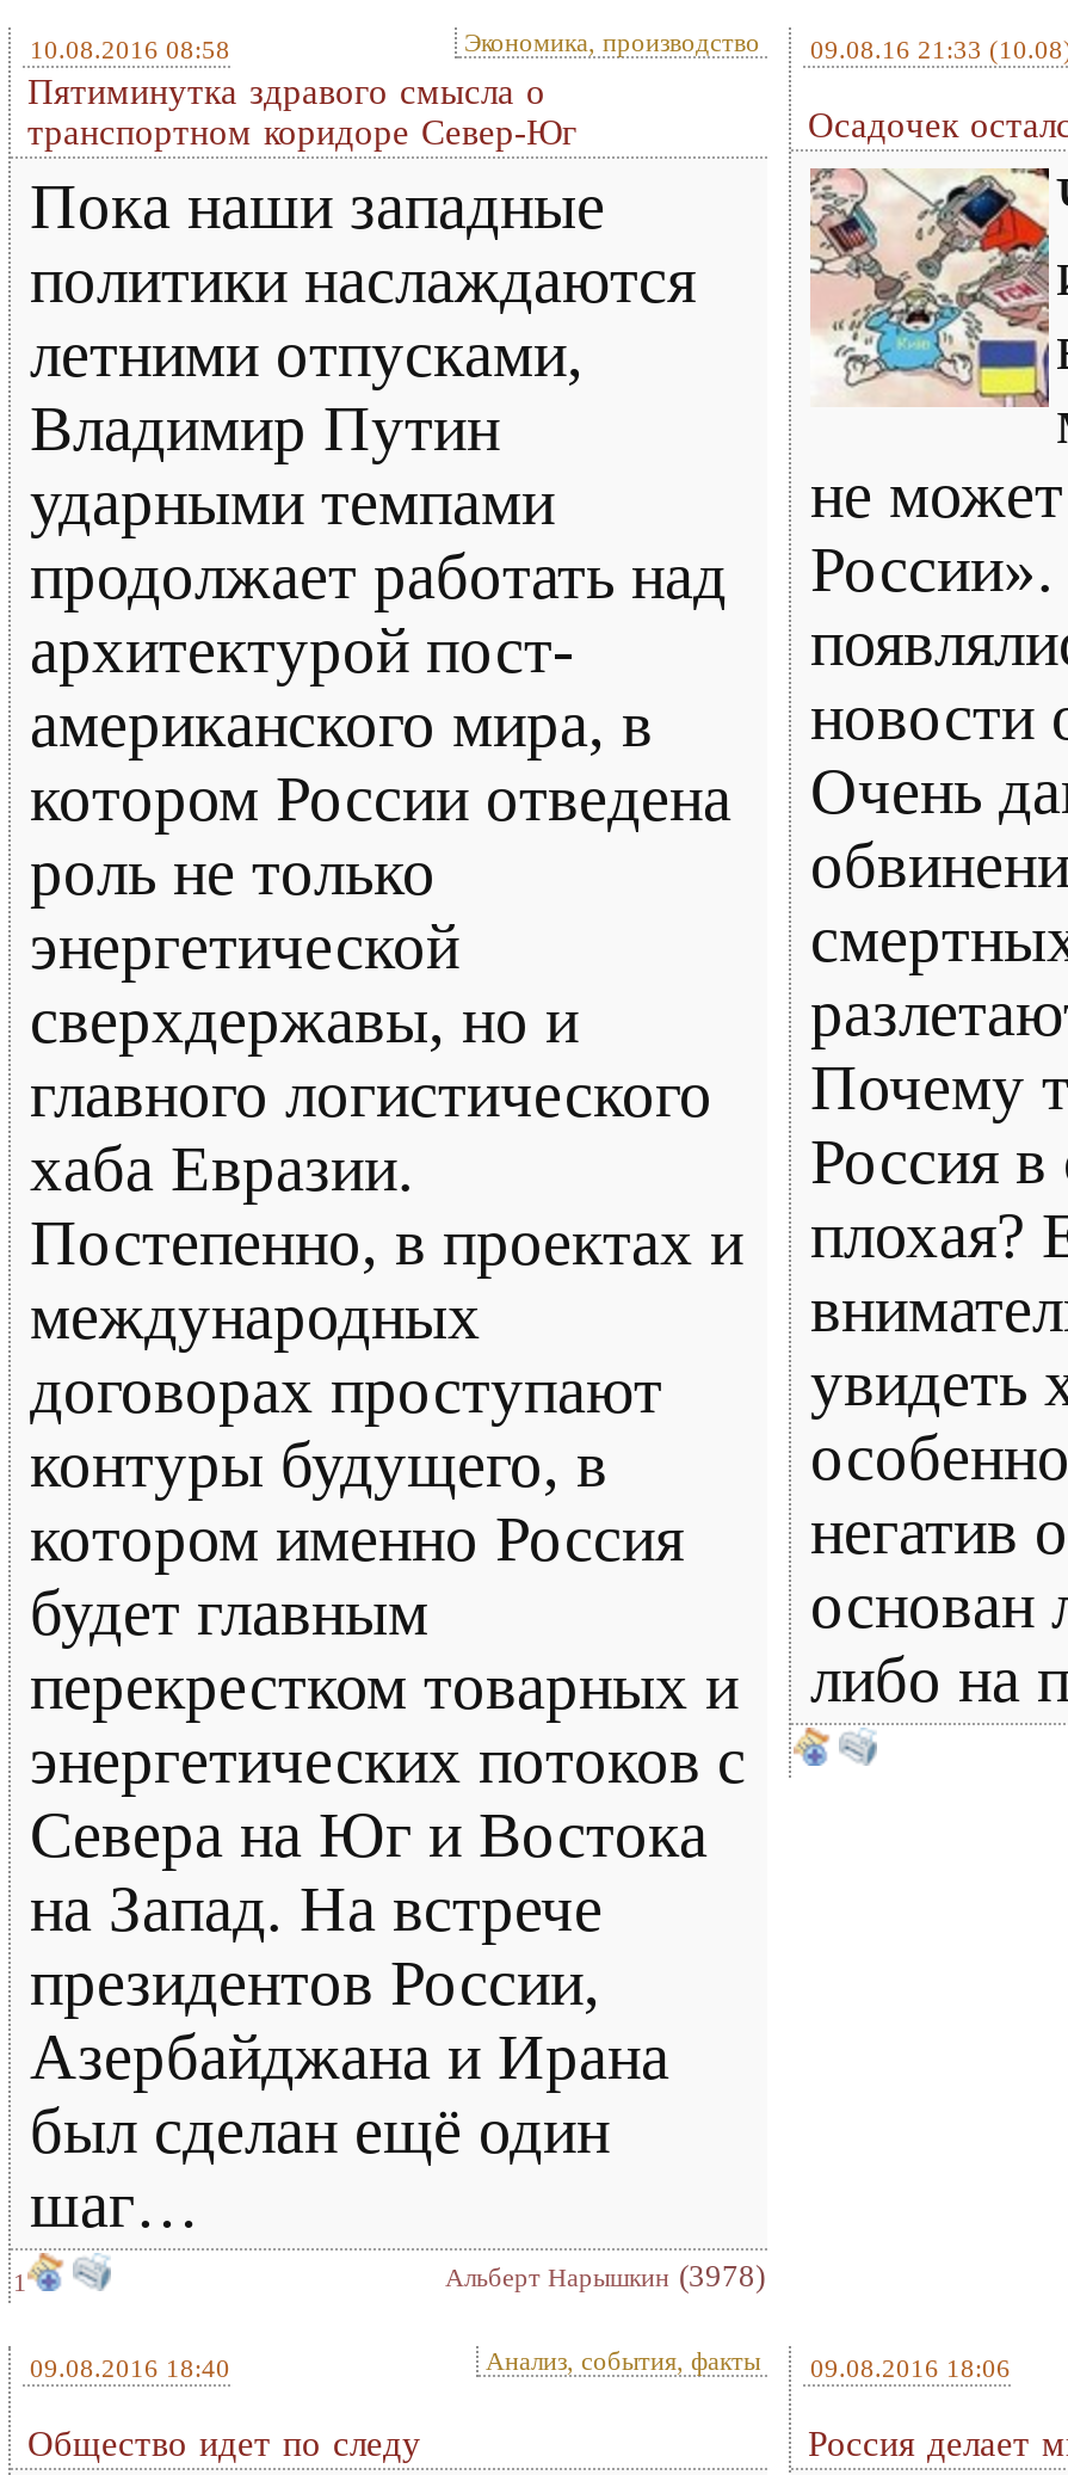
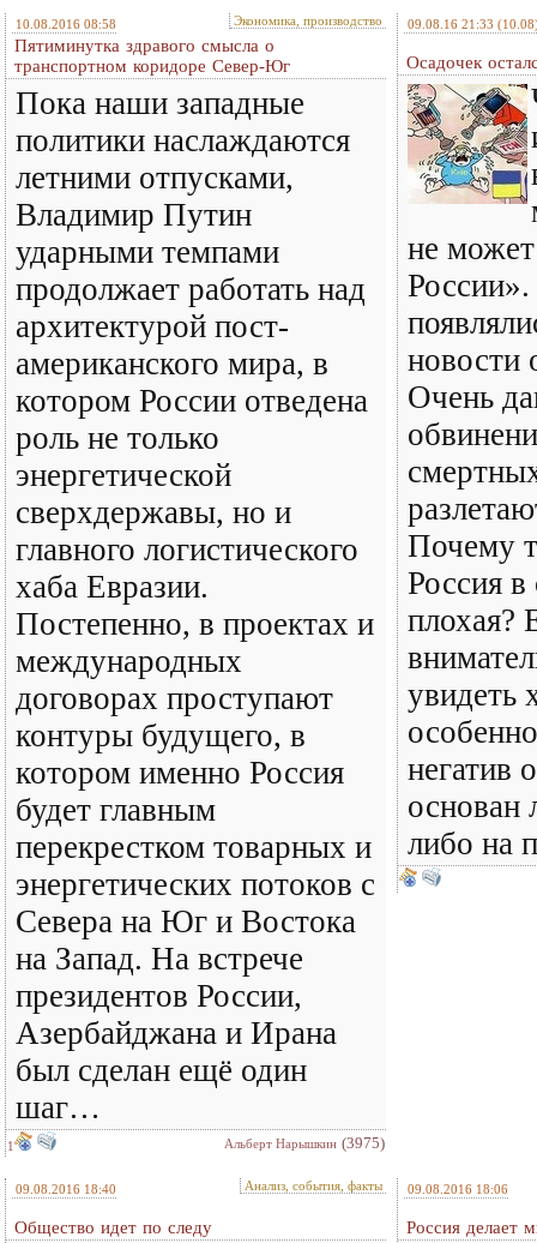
- Альберт Нарышкин (3978)
+ Альберт Нарышкин (3975)
